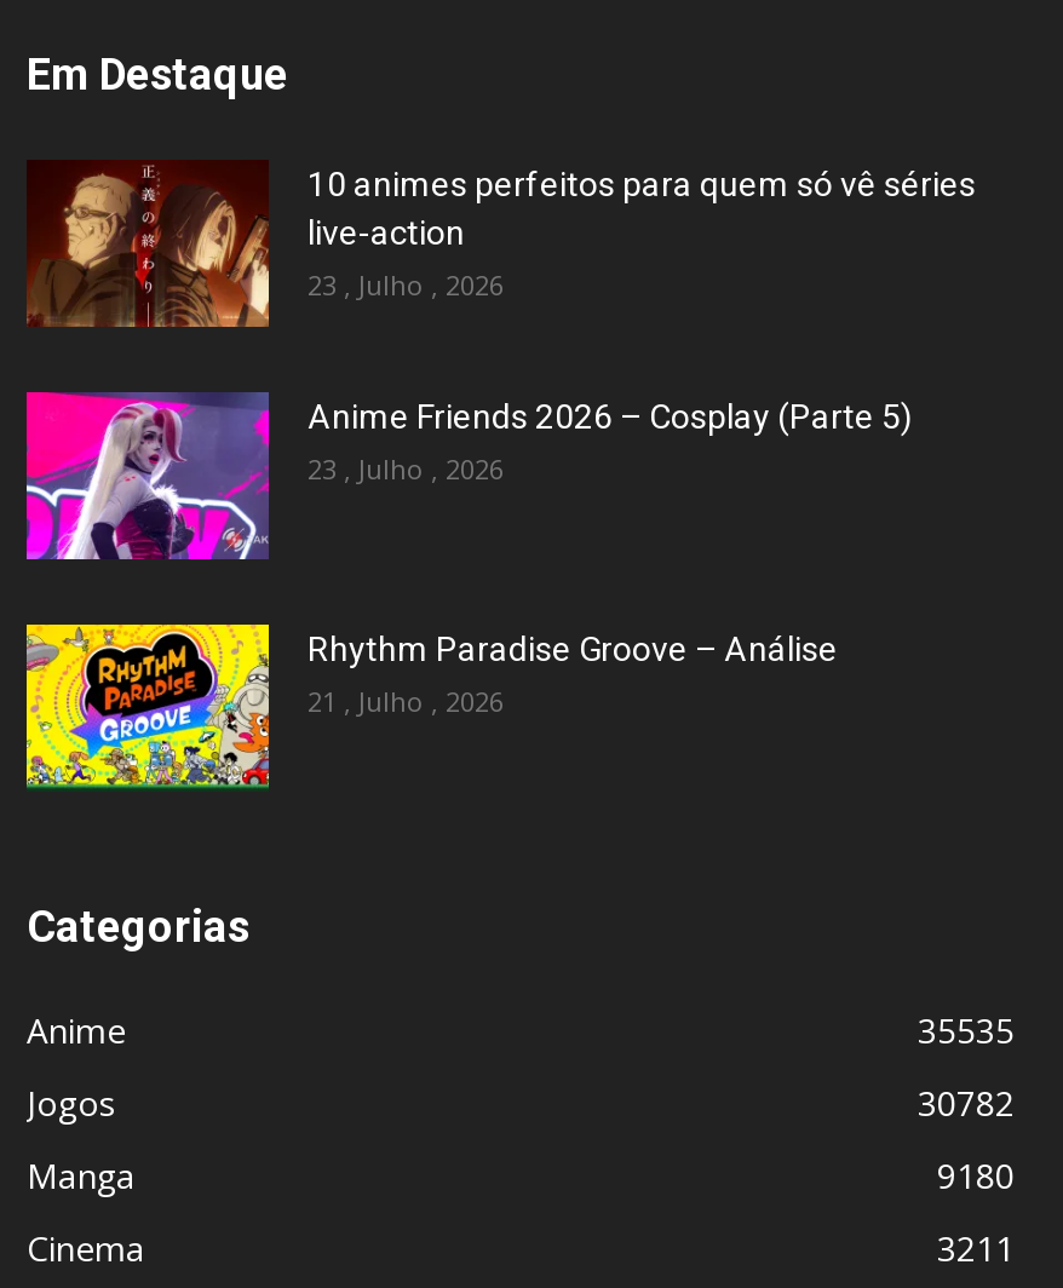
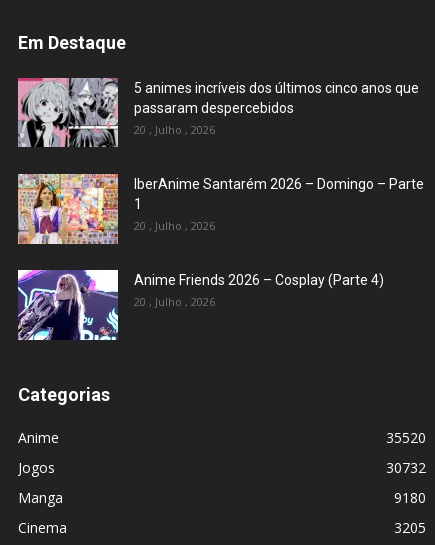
- [image]
- 10 animes perfeitos para quem só vê séries
- live-action
- 23 , Julho , 2026
+ [image]
+ 5 animes incríveis dos últimos cinco anos que
+ passaram despercebidos
+ 20 , Julho , 2026

- [image]
- Anime Friends 2026 – Cosplay (Parte 5)
- 23 , Julho , 2026
+ [image]
+ IberAnime Santarém 2026 – Domingo – Parte
+ 1
+ 20 , Julho , 2026

- [image]
- Rhythm Paradise Groove – Análise
- 21 , Julho , 2026
+ [image]
+ Anime Friends 2026 – Cosplay (Parte 4)
+ 20 , Julho , 2026

- 35535
+ 35520

- 30782
+ 30732

- 3211
+ 3205
